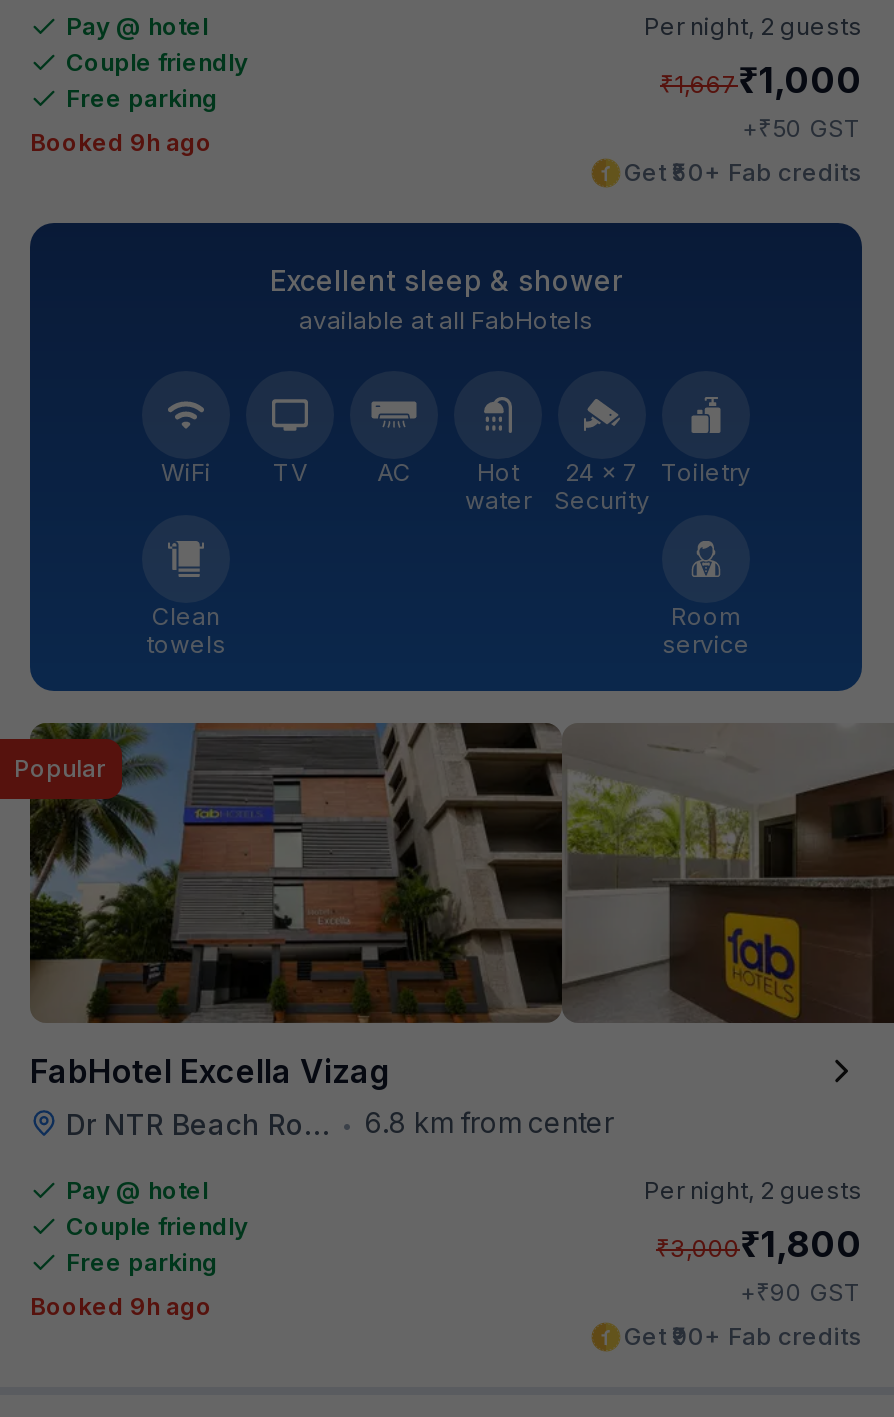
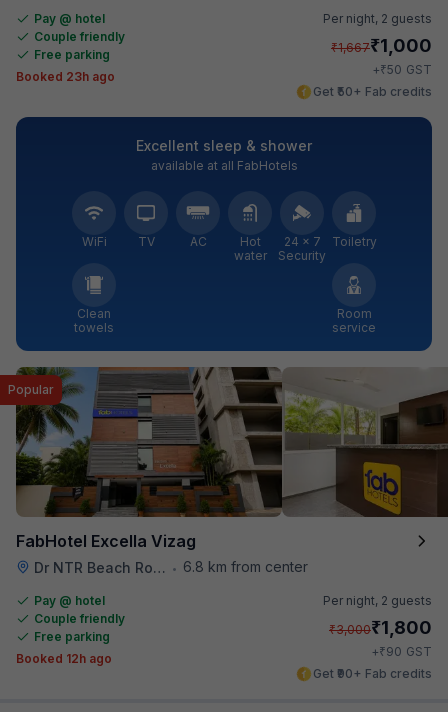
- Booked 9h ago
+ Booked 23h ago

- Booked 9h ago
+ Booked 12h ago
